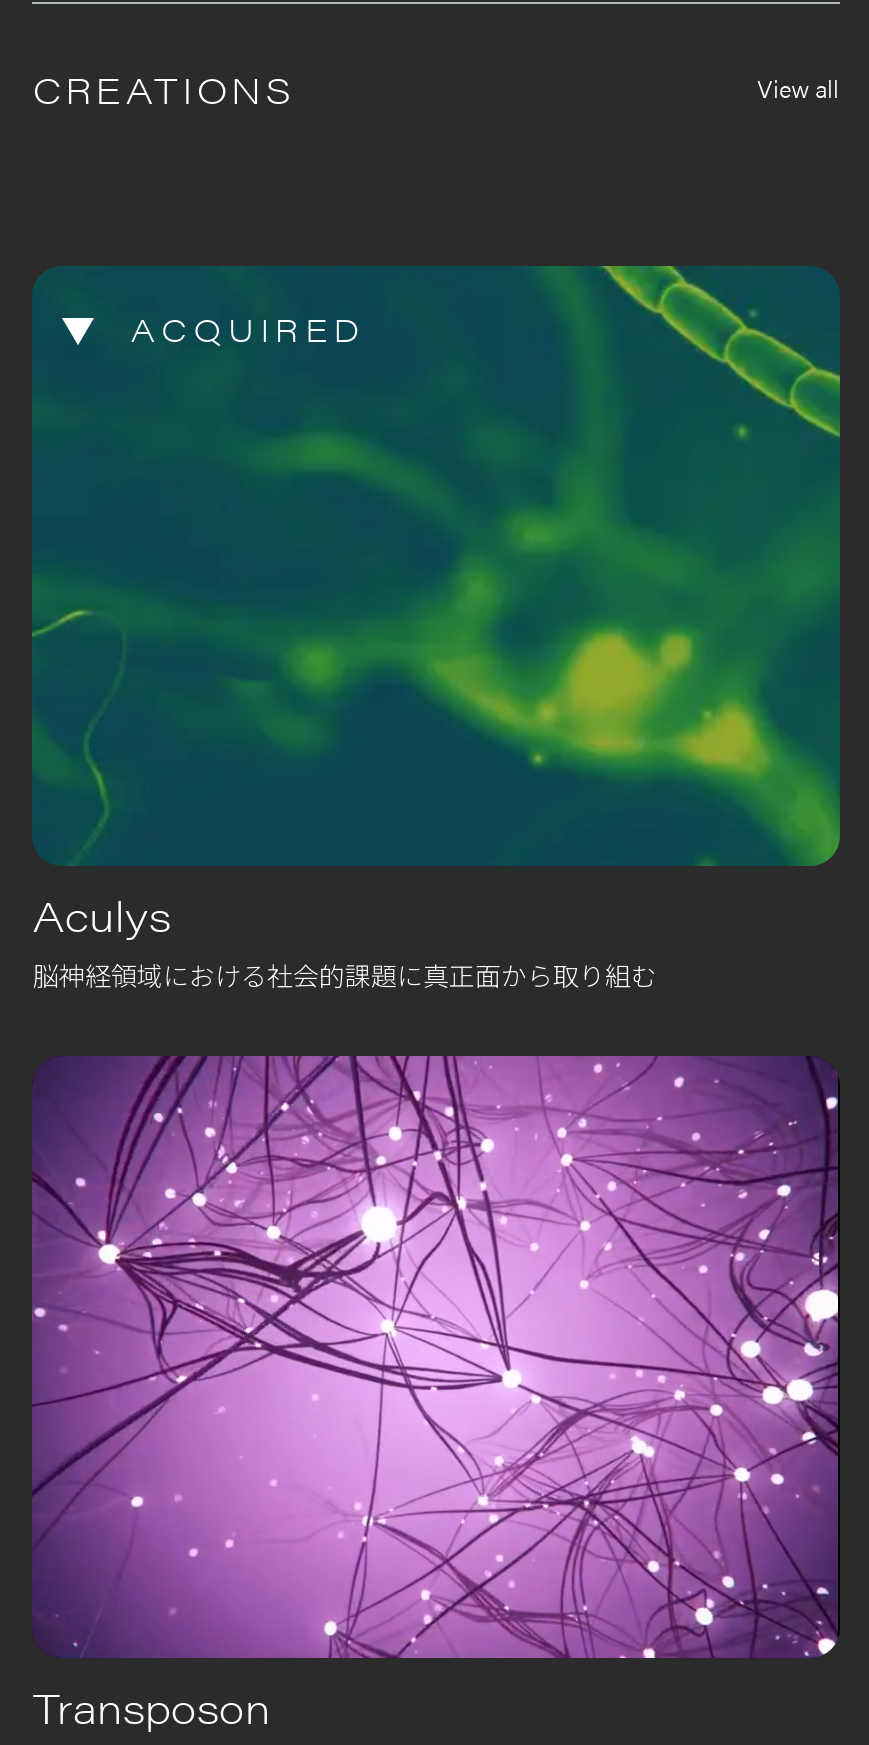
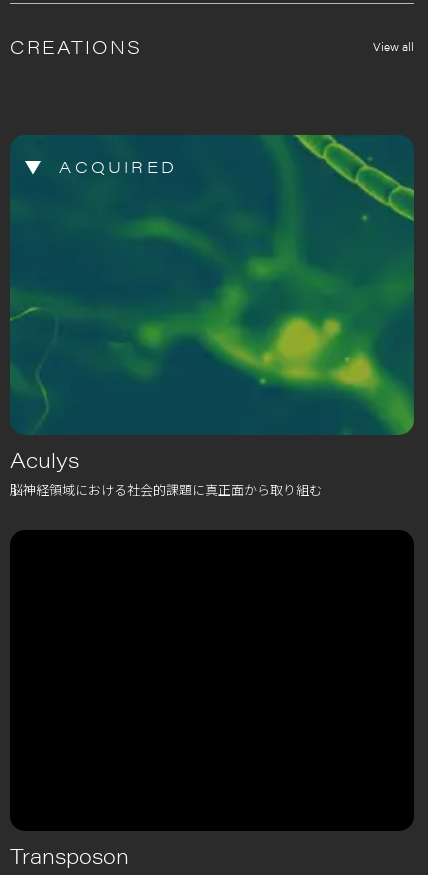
- [image]
